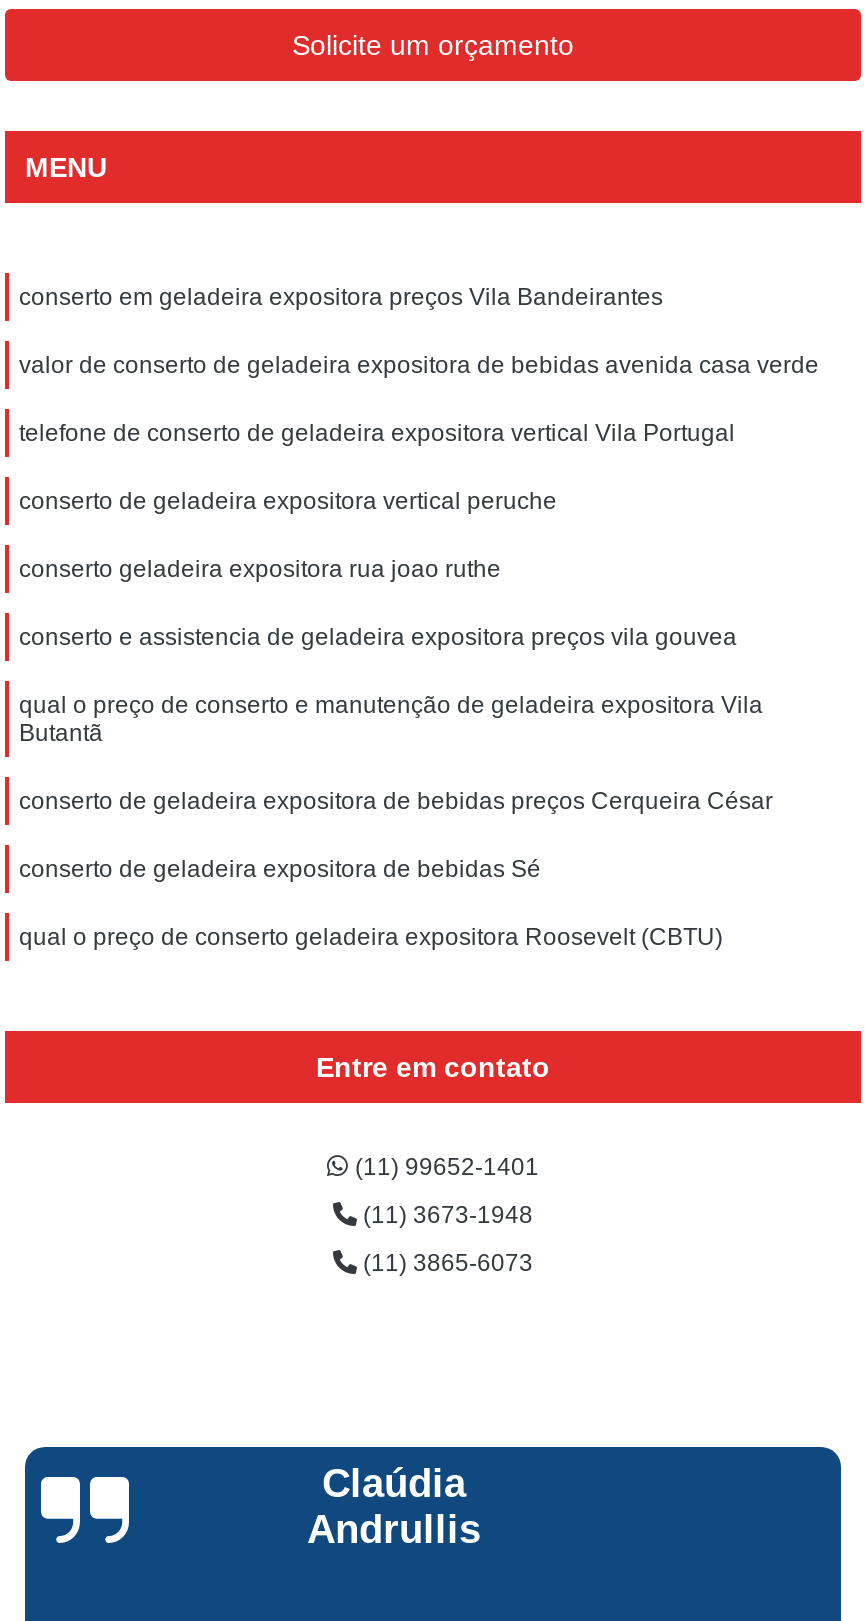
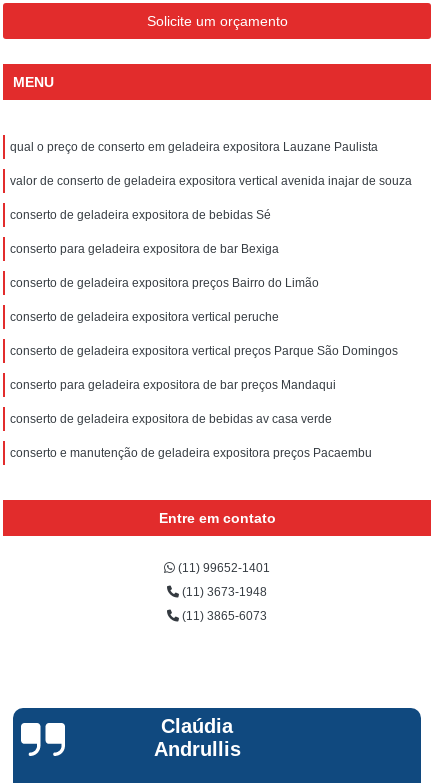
- conserto em geladeira expositora preços Vila Bandeirantes
- valor de conserto de geladeira expositora de bebidas avenida casa verde
- telefone de conserto de geladeira expositora vertical Vila Portugal
- conserto geladeira expositora rua joao ruthe
- conserto e assistencia de geladeira expositora preços vila gouvea
- qual o preço de conserto e manutenção de geladeira expositora Vila
- Butantã
- conserto de geladeira expositora de bebidas preços Cerqueira César
+ qual o preço de conserto em geladeira expositora Lauzane Paulista
+ valor de conserto de geladeira expositora vertical avenida inajar de souza

moved down: conserto de geladeira expositora vertical peruche

moved up: conserto de geladeira expositora de bebidas Sé

- qual o preço de conserto geladeira expositora Roosevelt (CBTU)
+ conserto para geladeira expositora de bar Bexiga
+ conserto de geladeira expositora preços Bairro do Limão
+ conserto de geladeira expositora vertical preços Parque São Domingos
+ conserto para geladeira expositora de bar preços Mandaqui
+ conserto de geladeira expositora de bebidas av casa verde
+ conserto e manutenção de geladeira expositora preços Pacaembu
